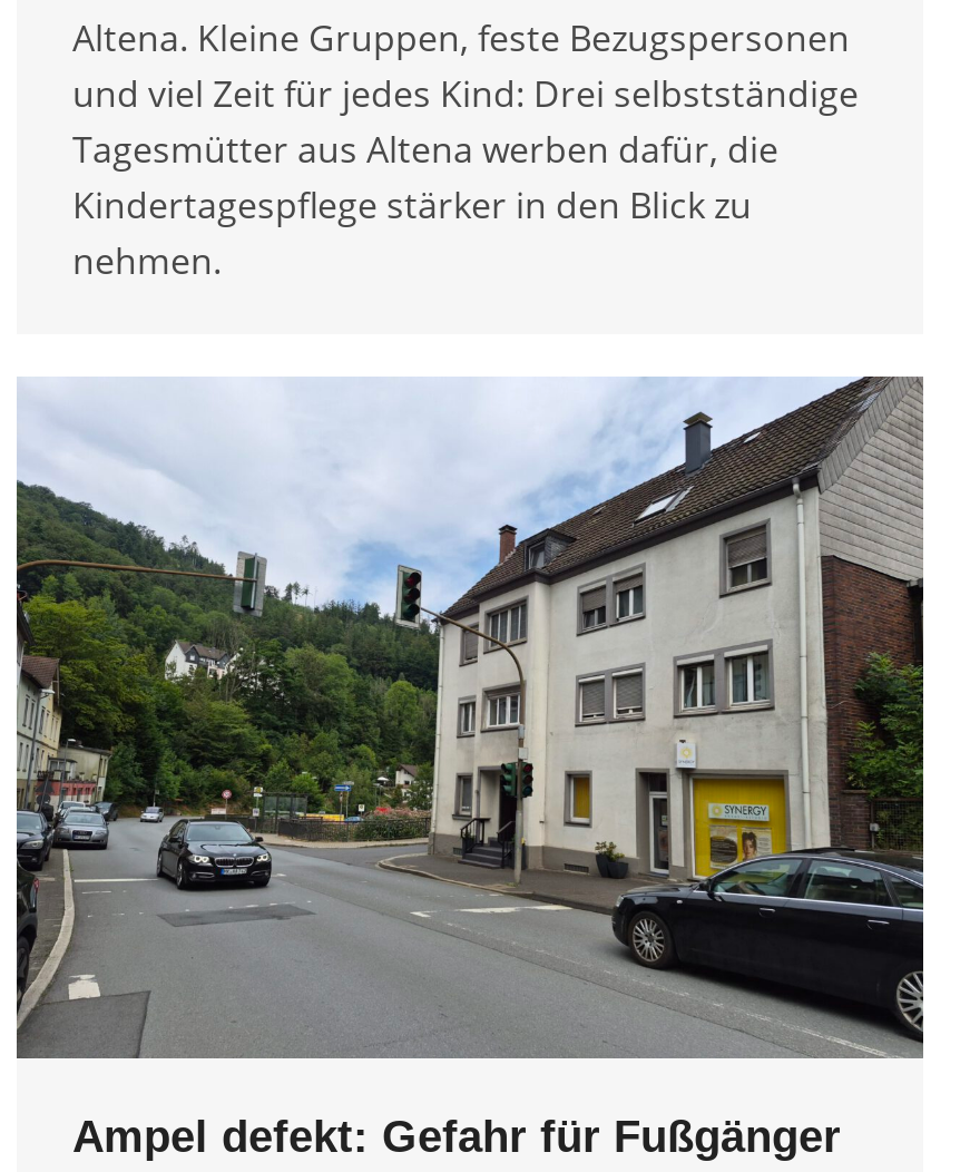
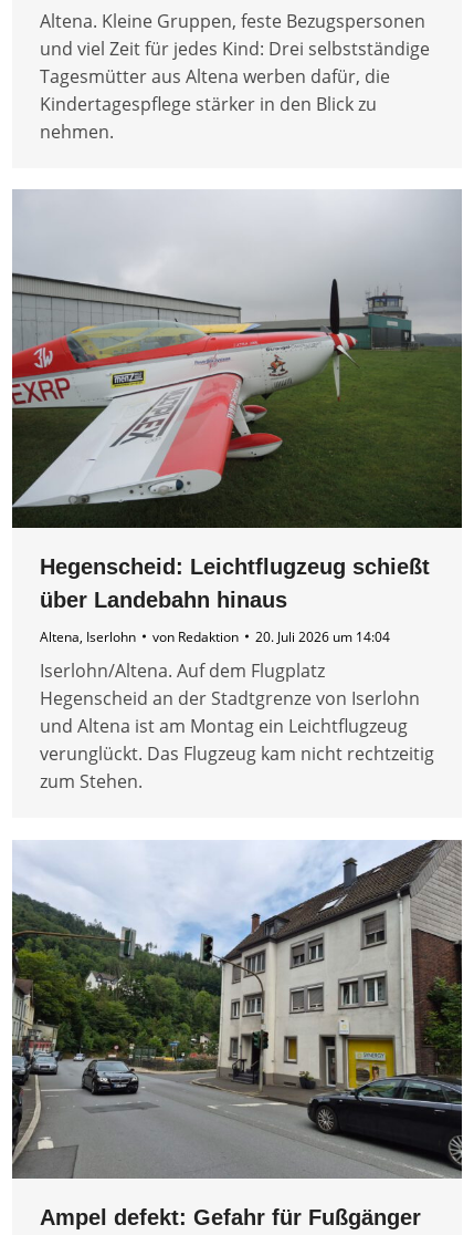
+ [image]
+ Hegenscheid: Leichtflugzeug schießt
+ über Landebahn hinaus
+ Altena, Iserlohn
+ von Redaktion
+ 20. Juli 2026 um 14:04
+ Iserlohn/Altena. Auf dem Flugplatz
+ Hegenscheid an der Stadtgrenze von Iserlohn
+ und Altena ist am Montag ein Leichtflugzeug
+ verunglückt. Das Flugzeug kam nicht rechtzeitig
+ zum Stehen.
